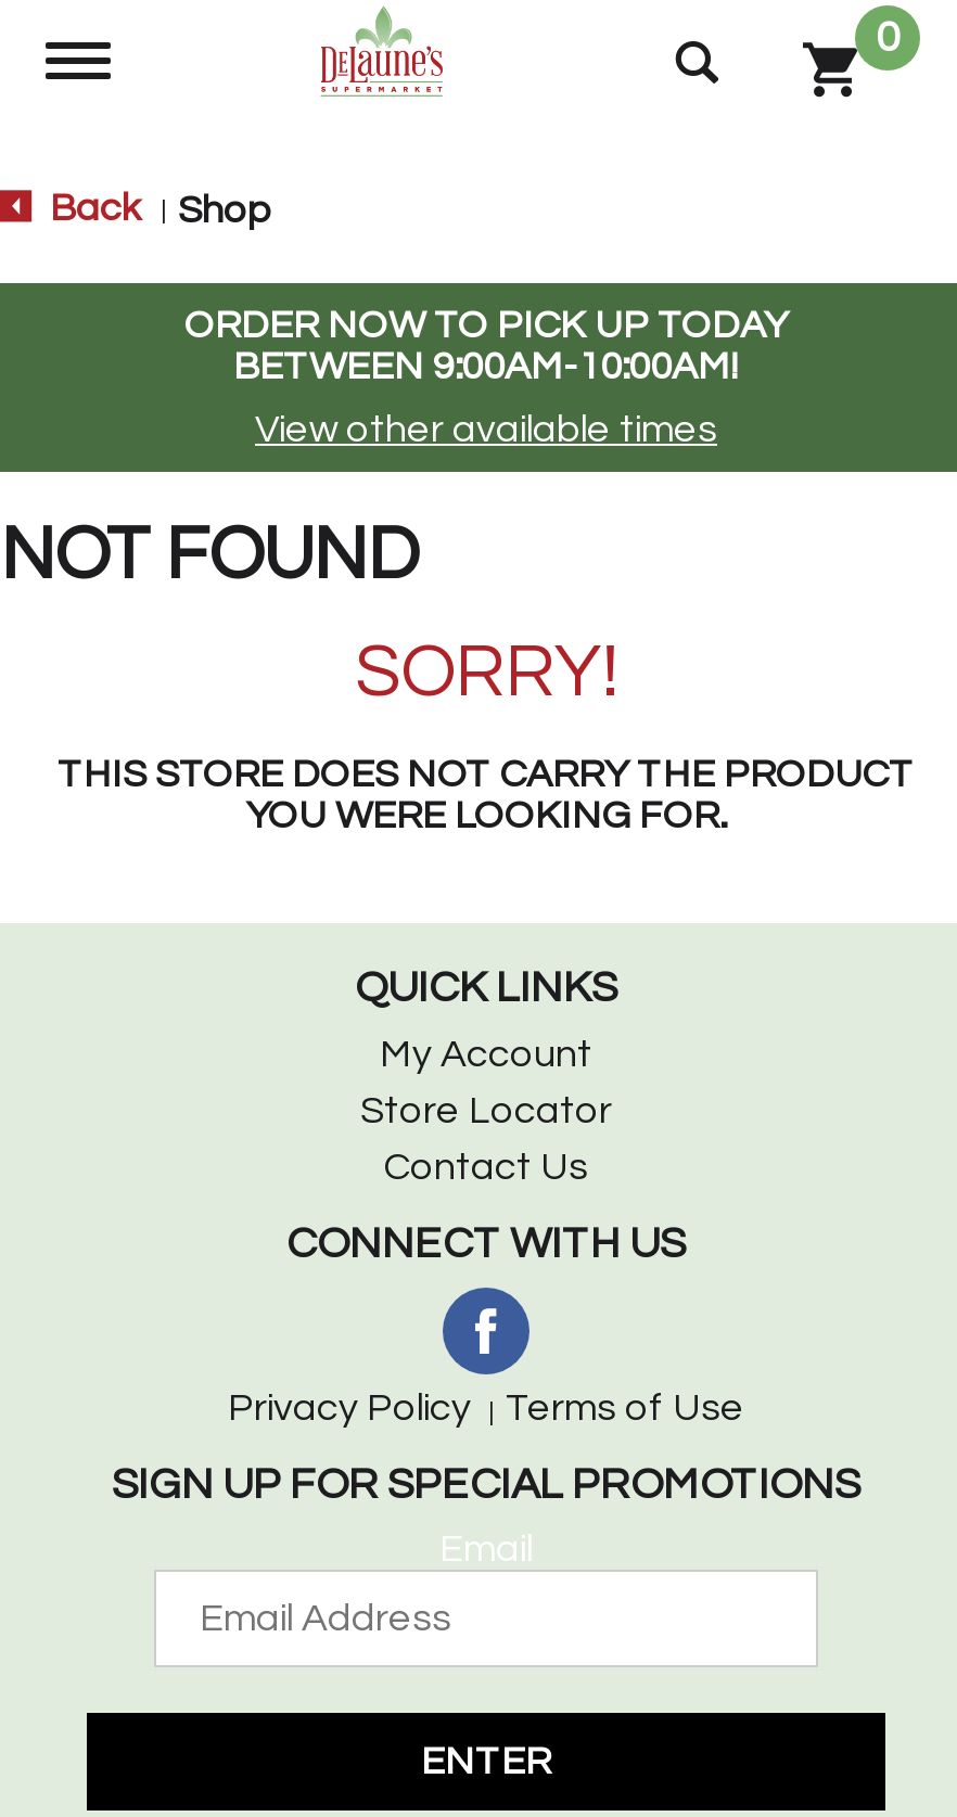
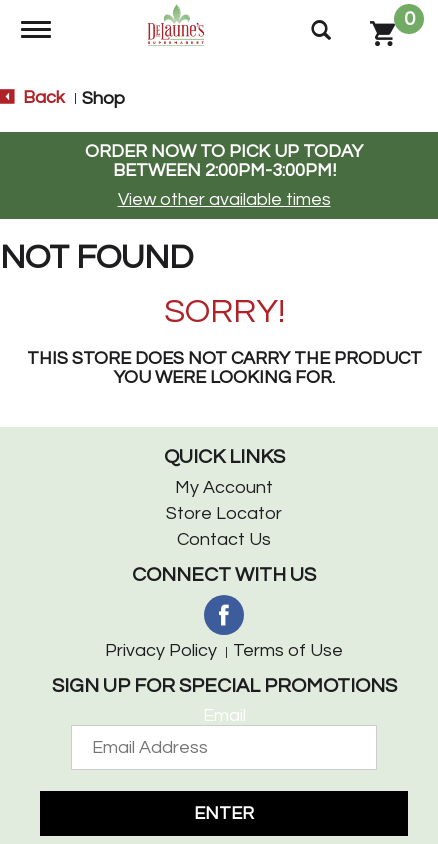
- BETWEEN 9:00AM-10:00AM!
+ BETWEEN 2:00PM-3:00PM!
